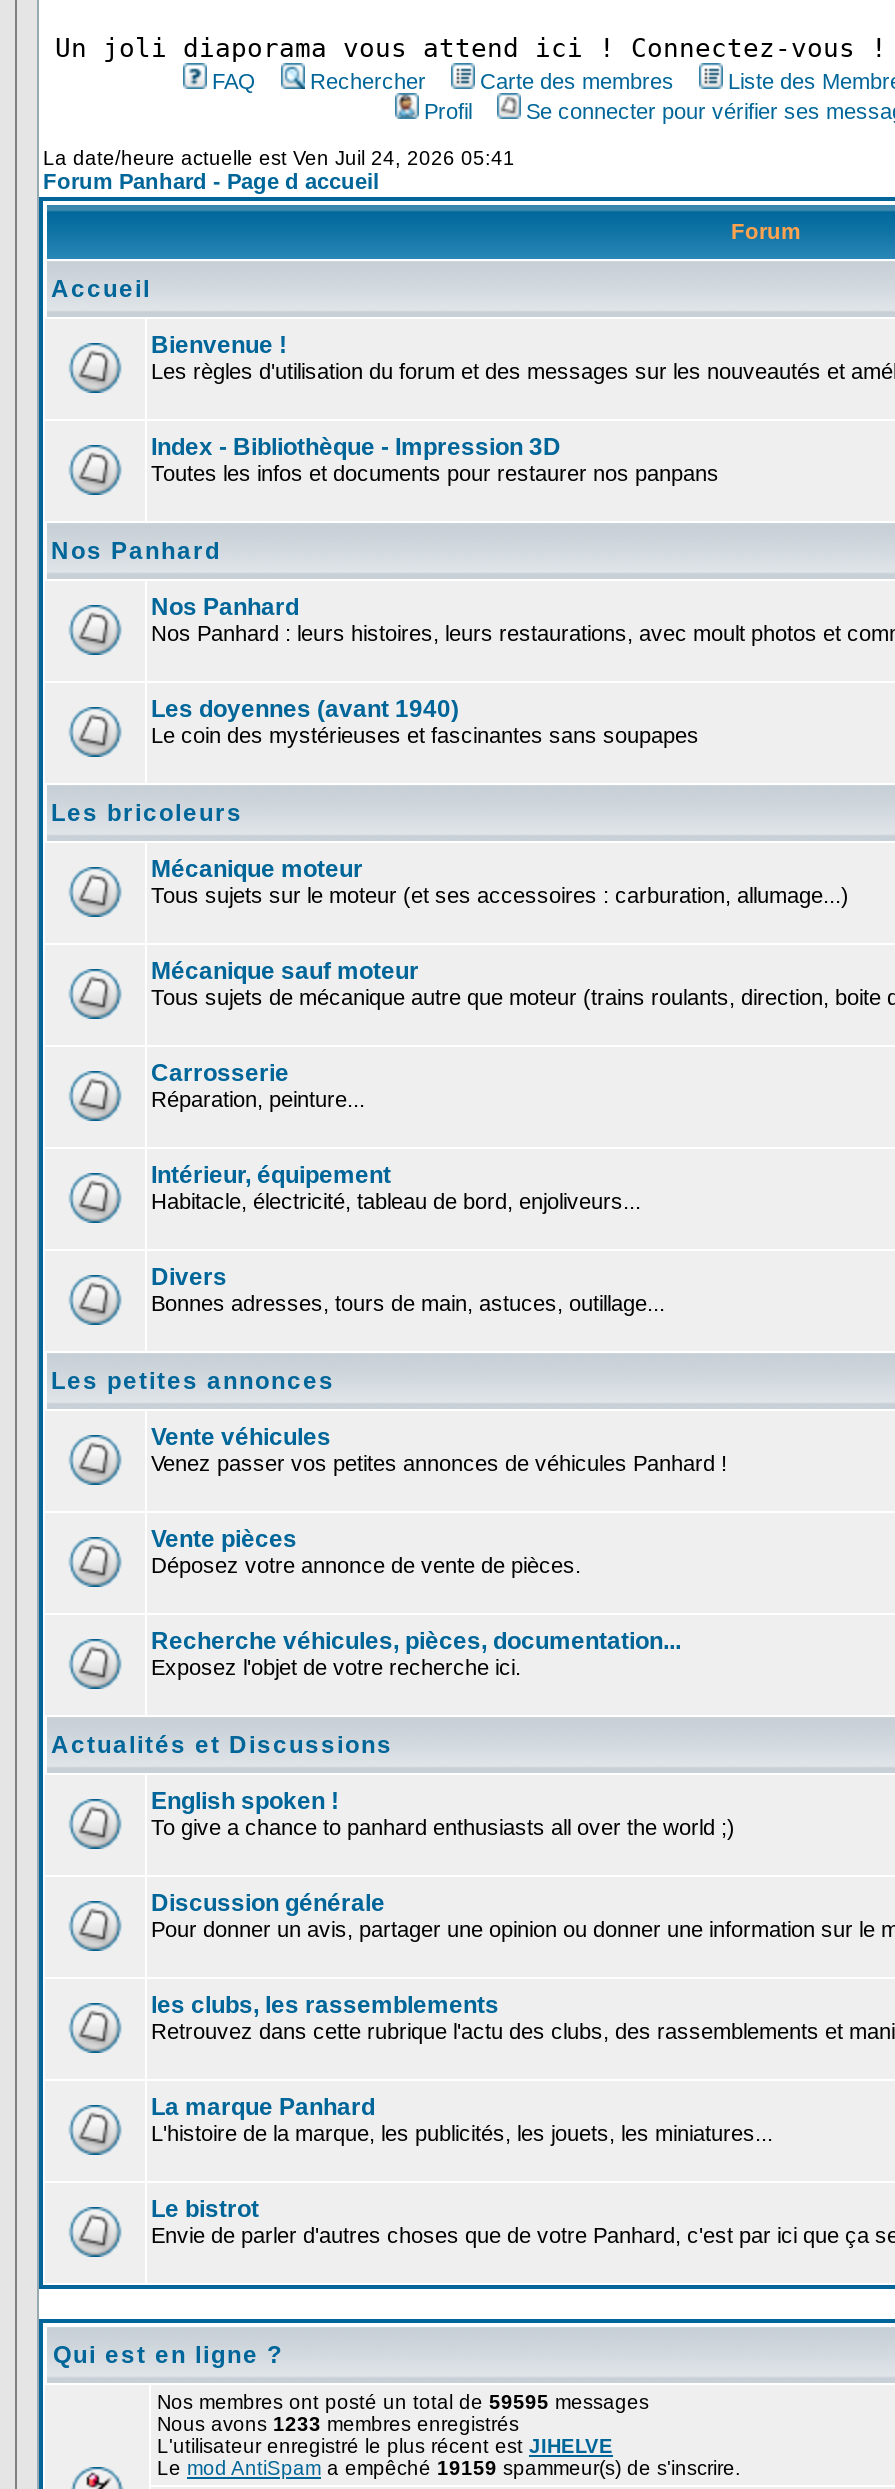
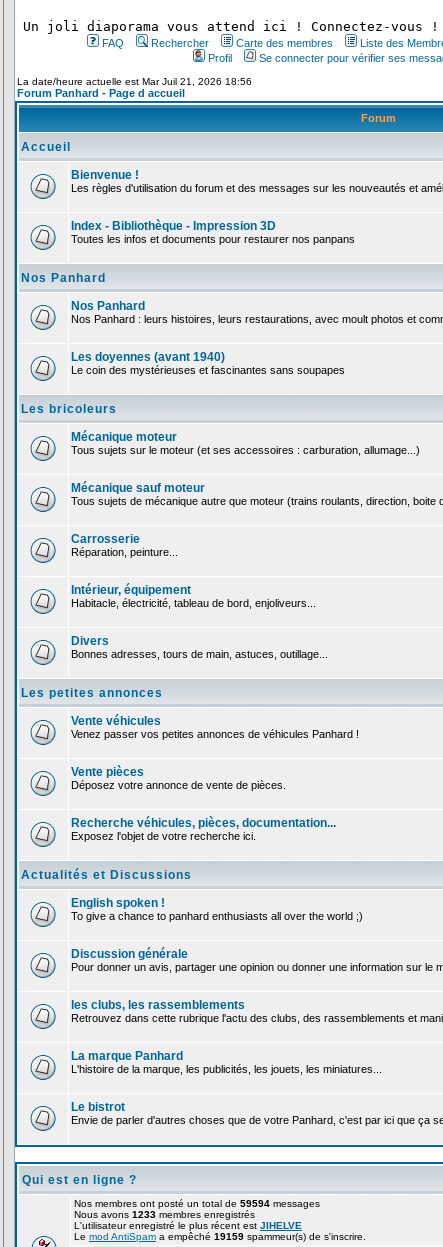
- La date/heure actuelle est Ven Juil 24, 2026 05:41
+ La date/heure actuelle est Mar Juil 21, 2026 18:56

- Nos membres ont posté un total de 59595 messages
+ Nos membres ont posté un total de 59594 messages
